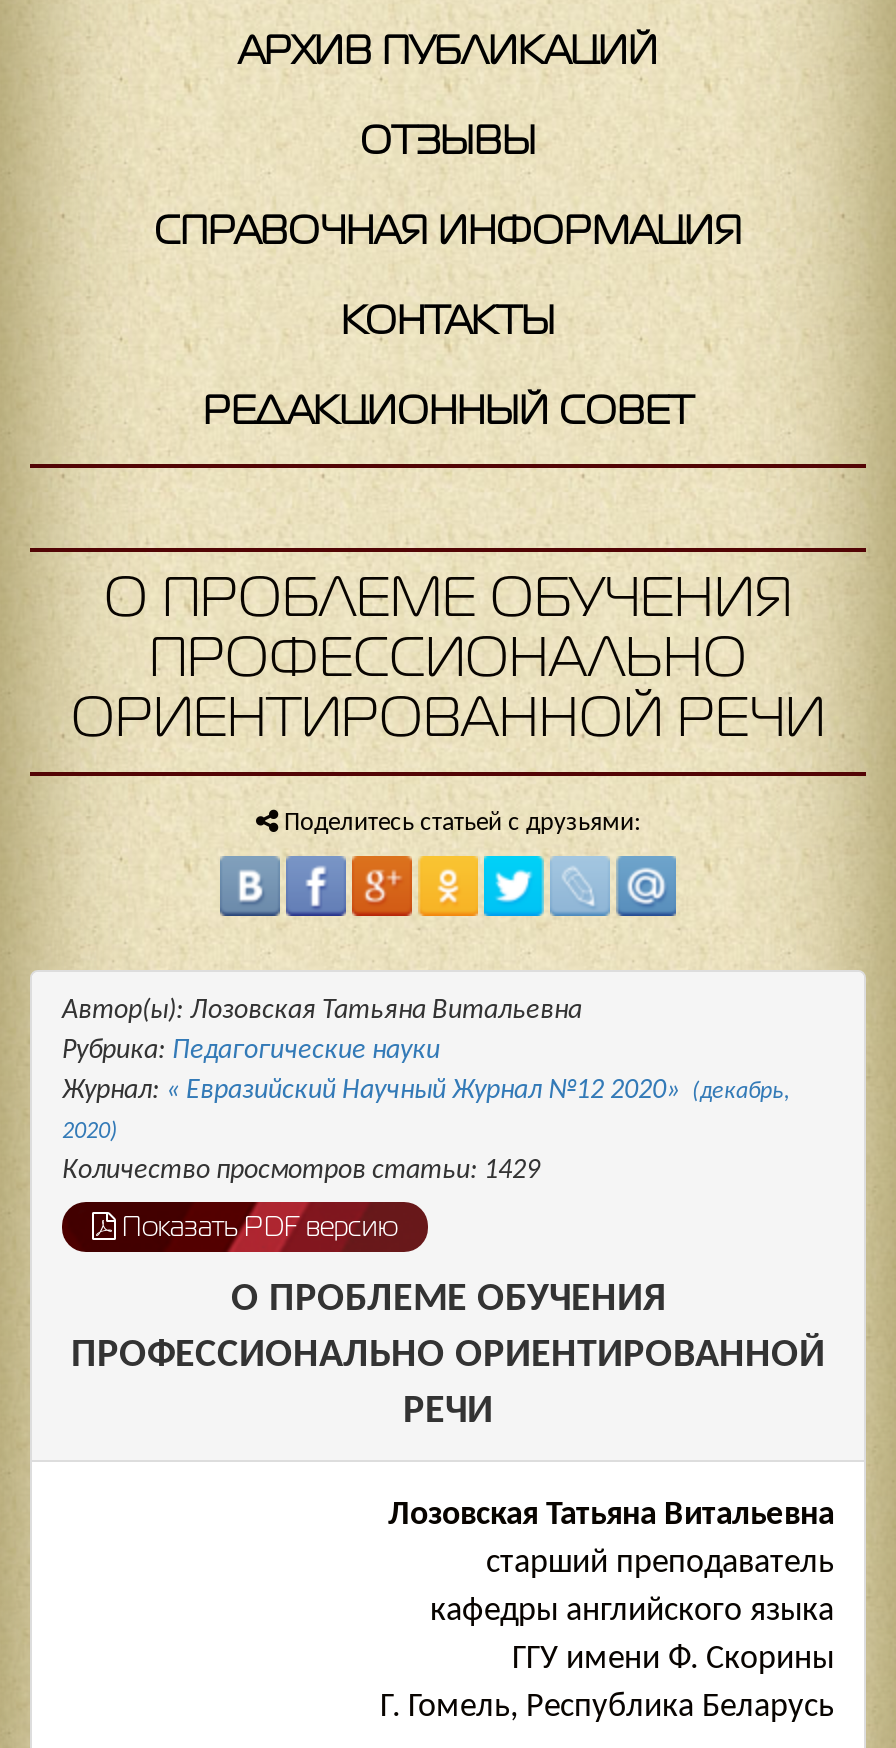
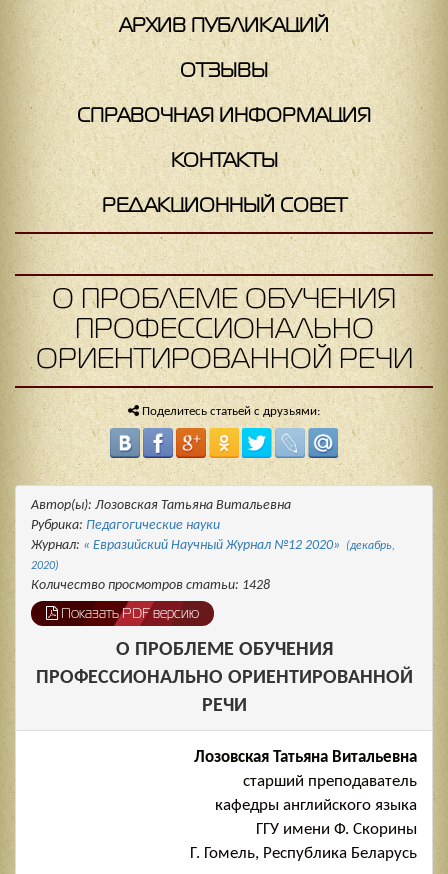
- Количество просмотров статьи: 1429
+ Количество просмотров статьи: 1428
